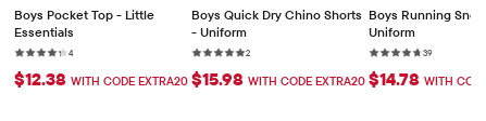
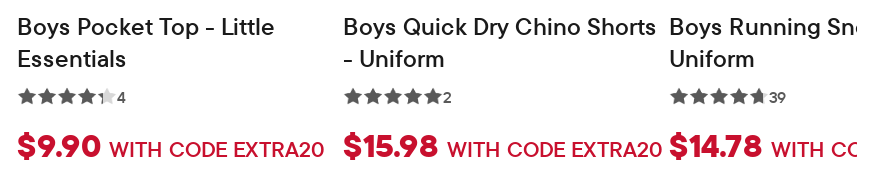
- $12.38 WITH CODE EXTRA20
+ $9.90 WITH CODE EXTRA20
